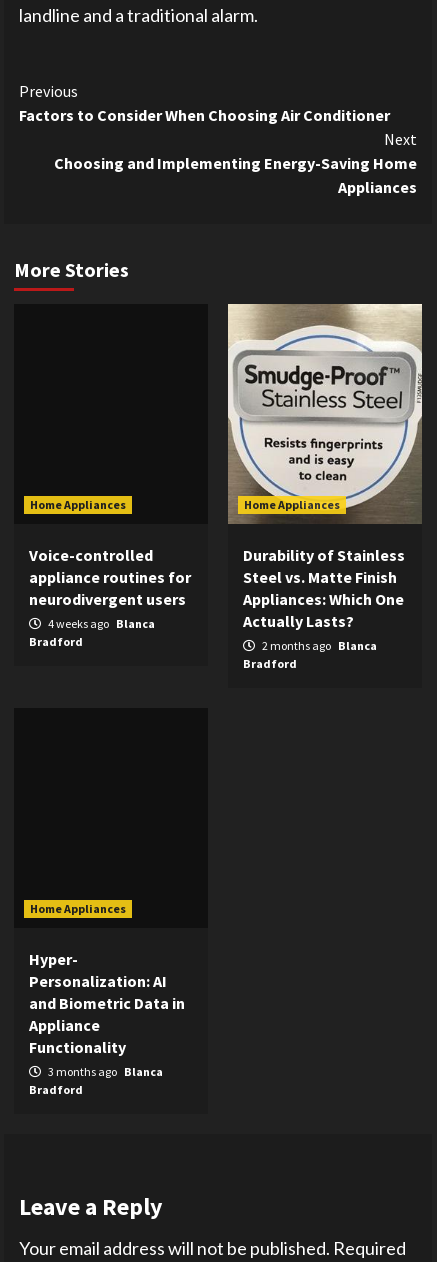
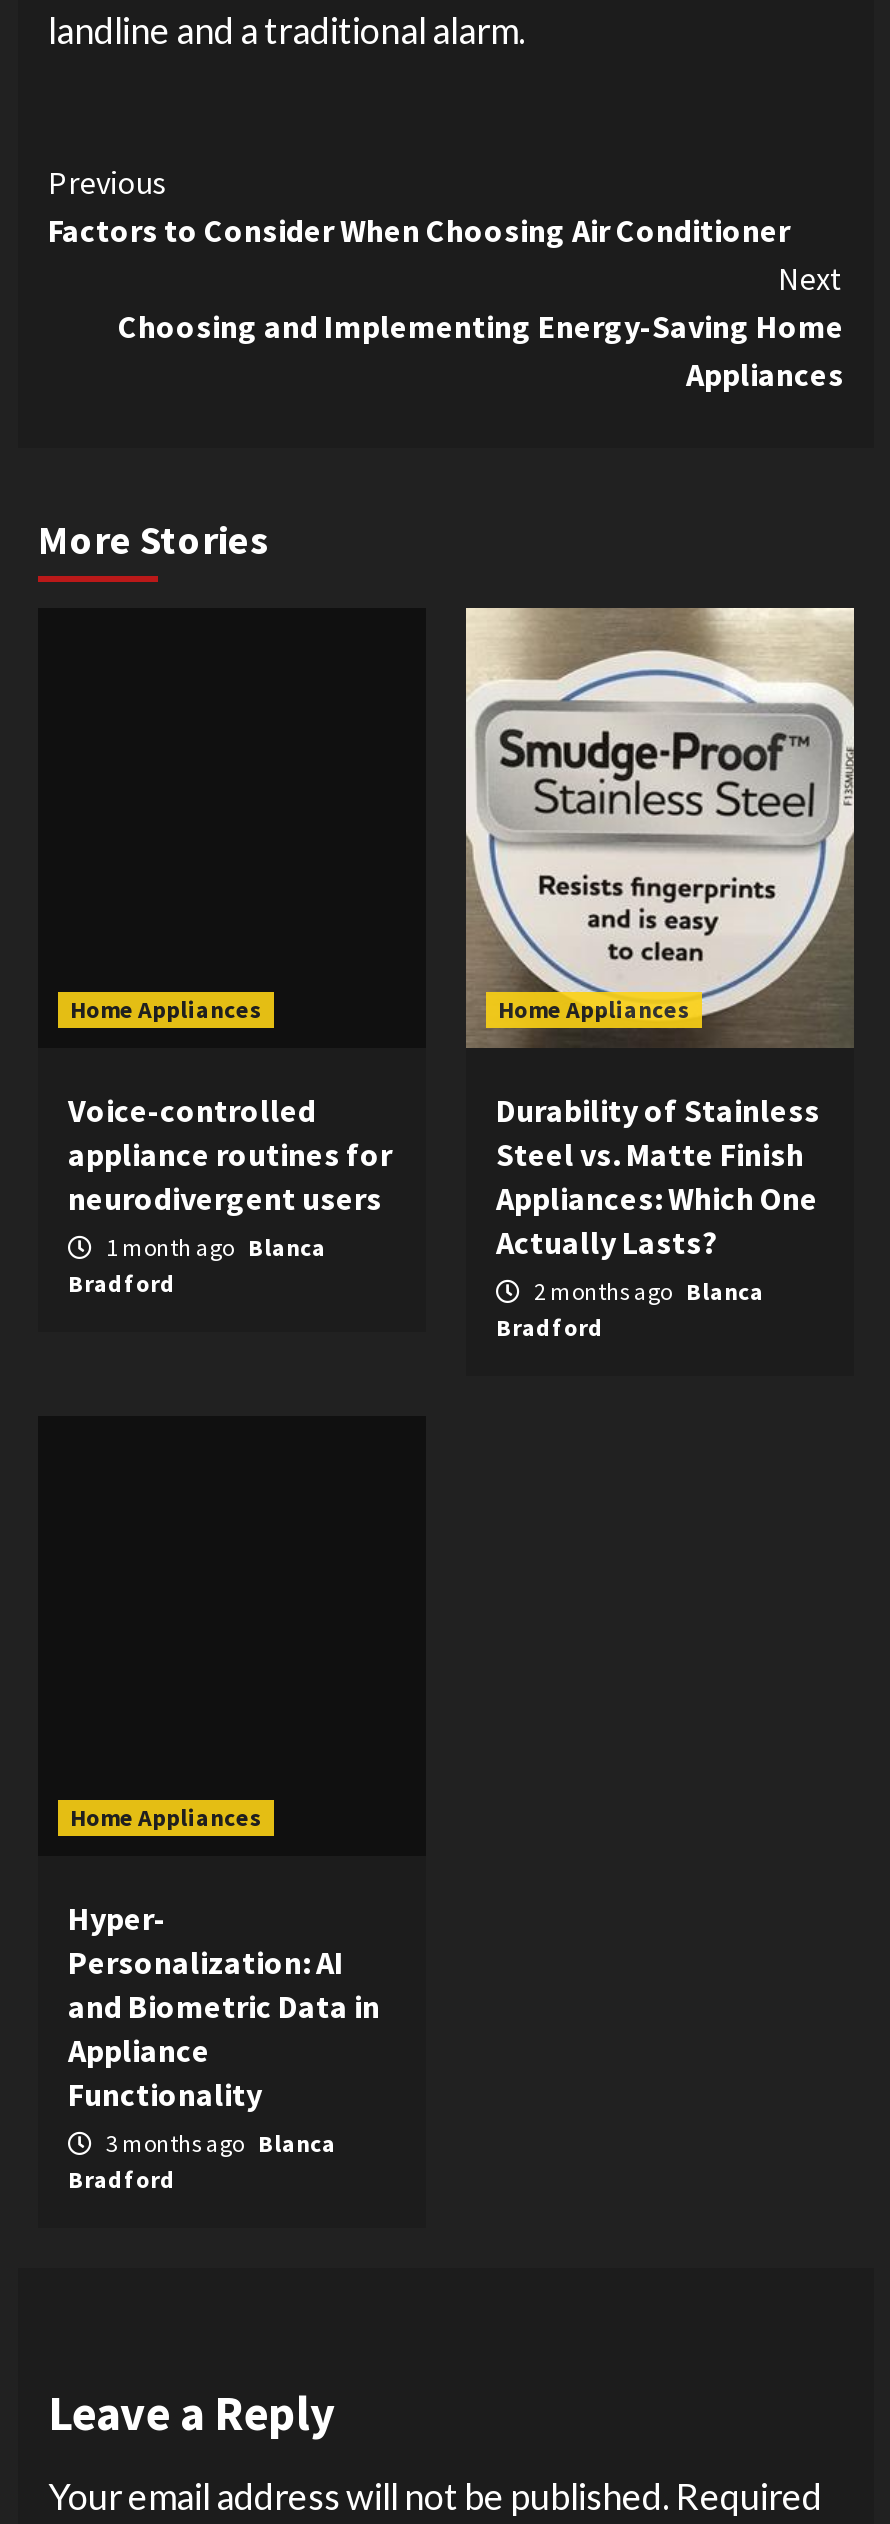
- 4 weeks ago Blanca
+ 1 month ago Blanca
